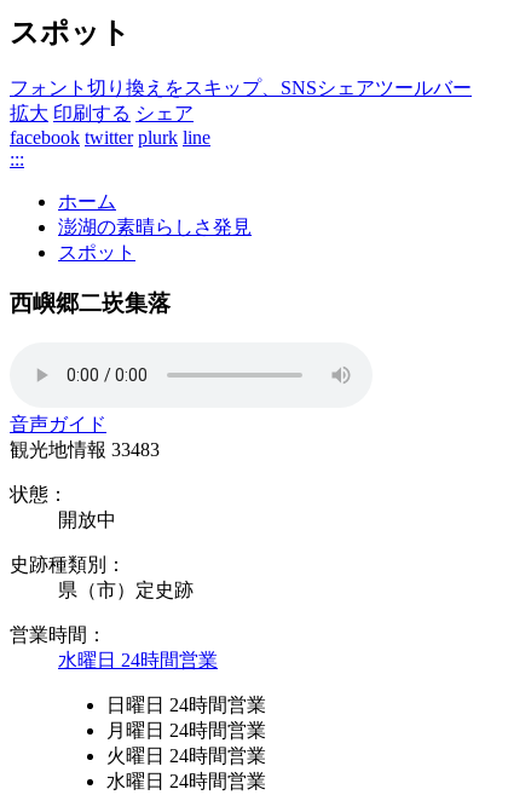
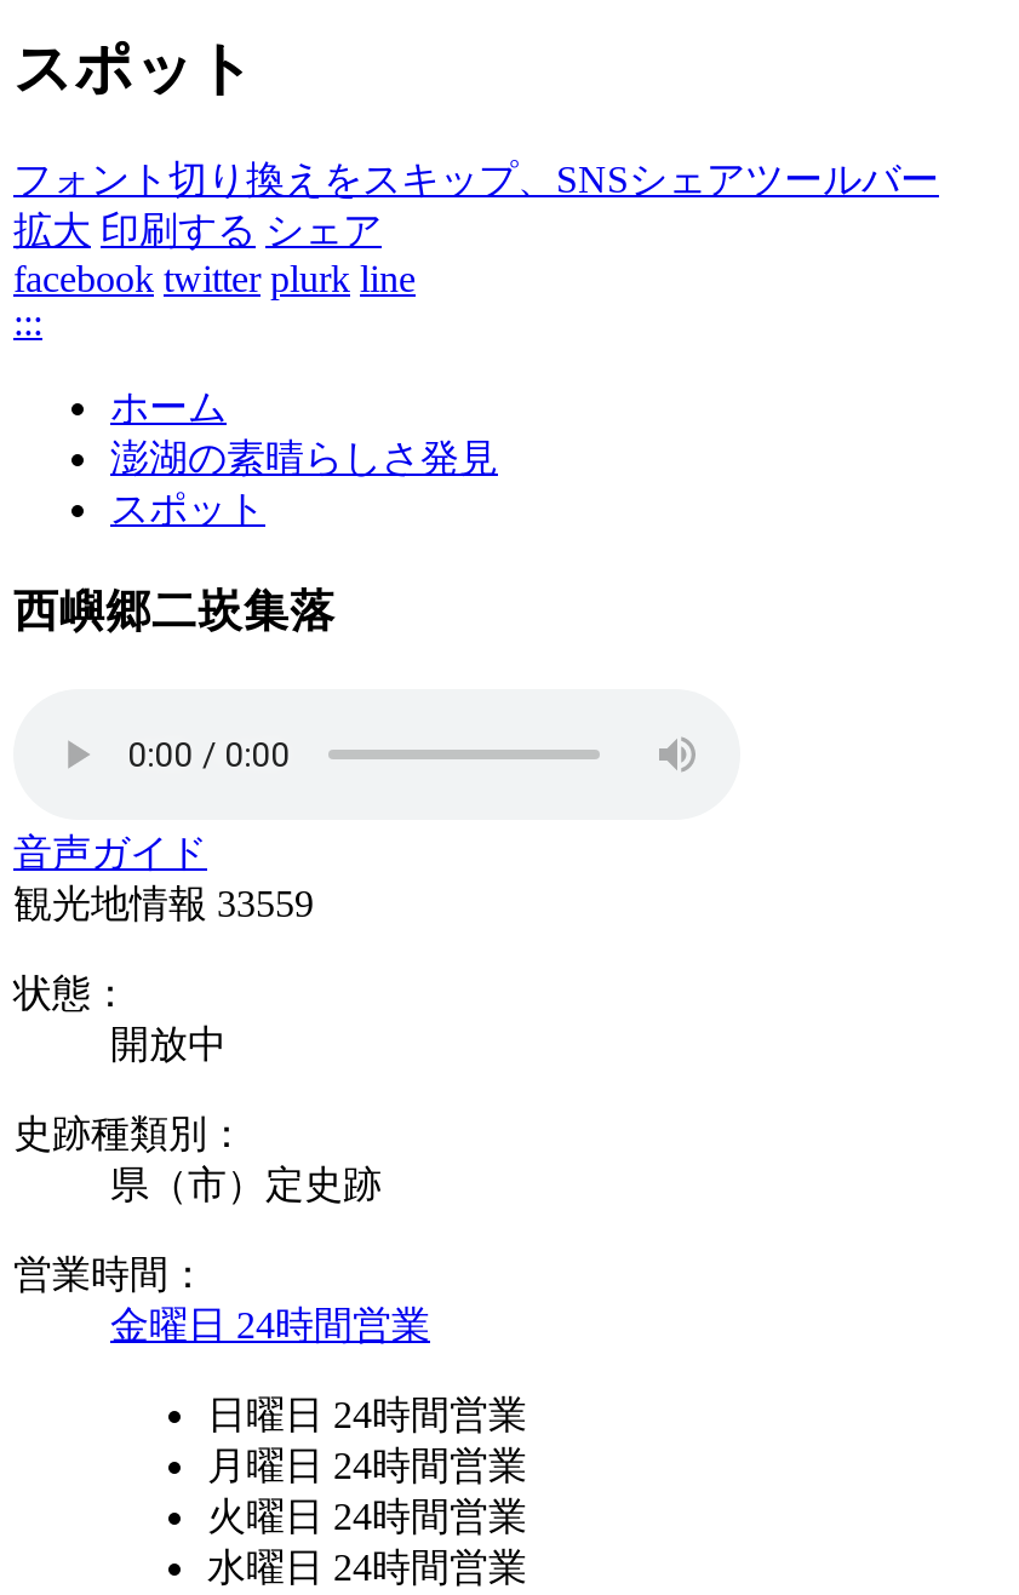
- 観光地情報33483
+ 観光地情報33559

- 水曜日 24時間営業
+ 金曜日 24時間営業
